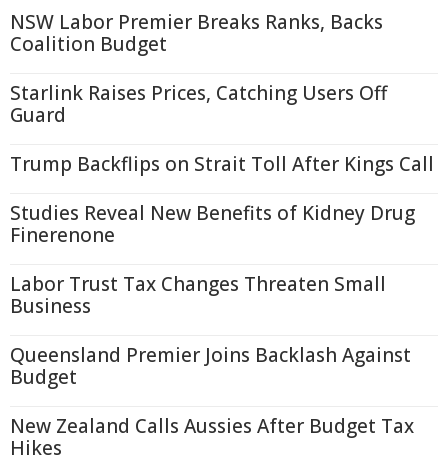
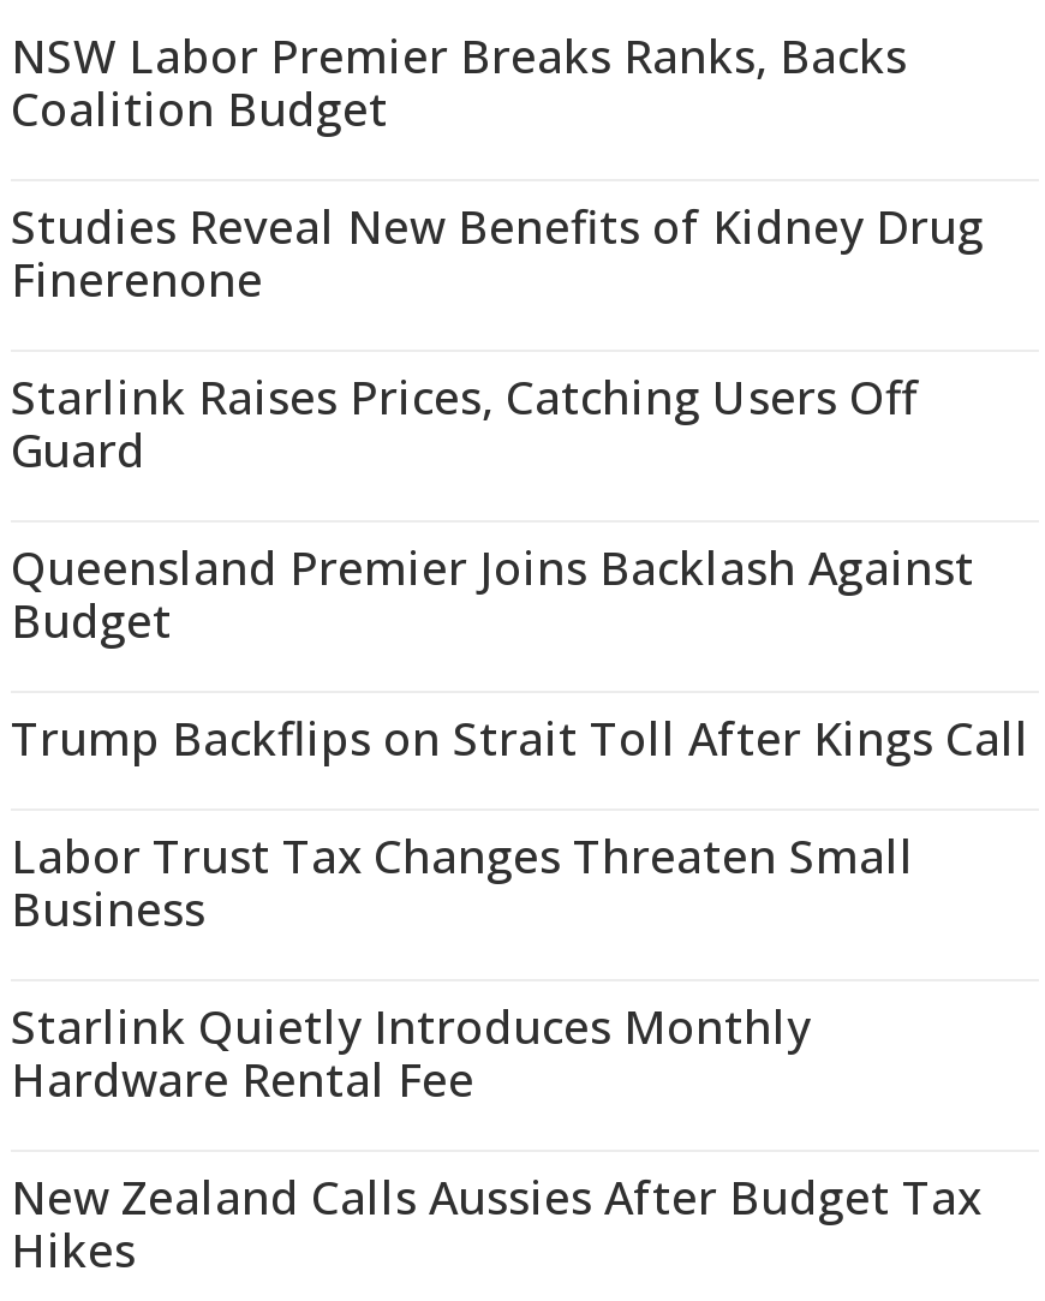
moved down: Trump Backflips on Strait Toll After Kings Call

moved up: Studies Reveal New Benefits of Kidney Drug | Finerenone

+ Starlink Quietly Introduces Monthly
+ Hardware Rental Fee

moved up: Queensland Premier Joins Backlash Against | Budget
